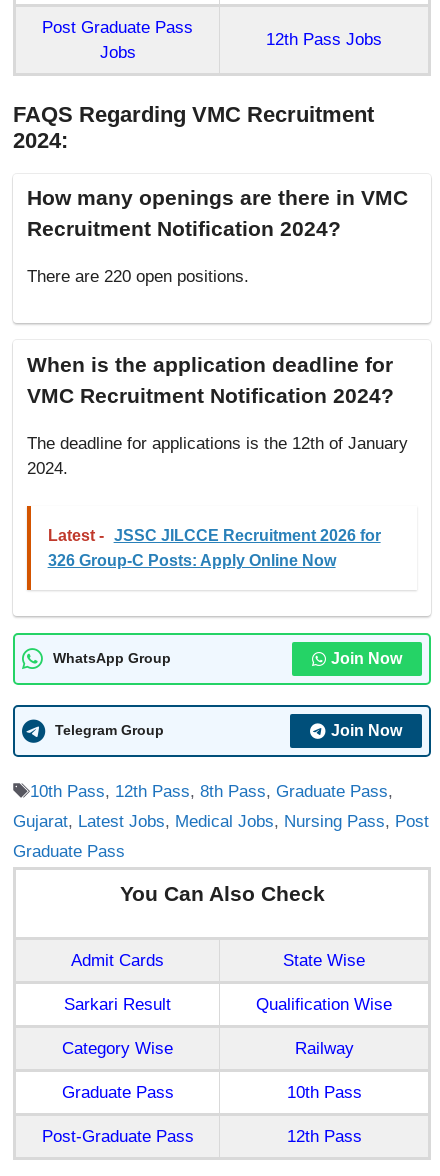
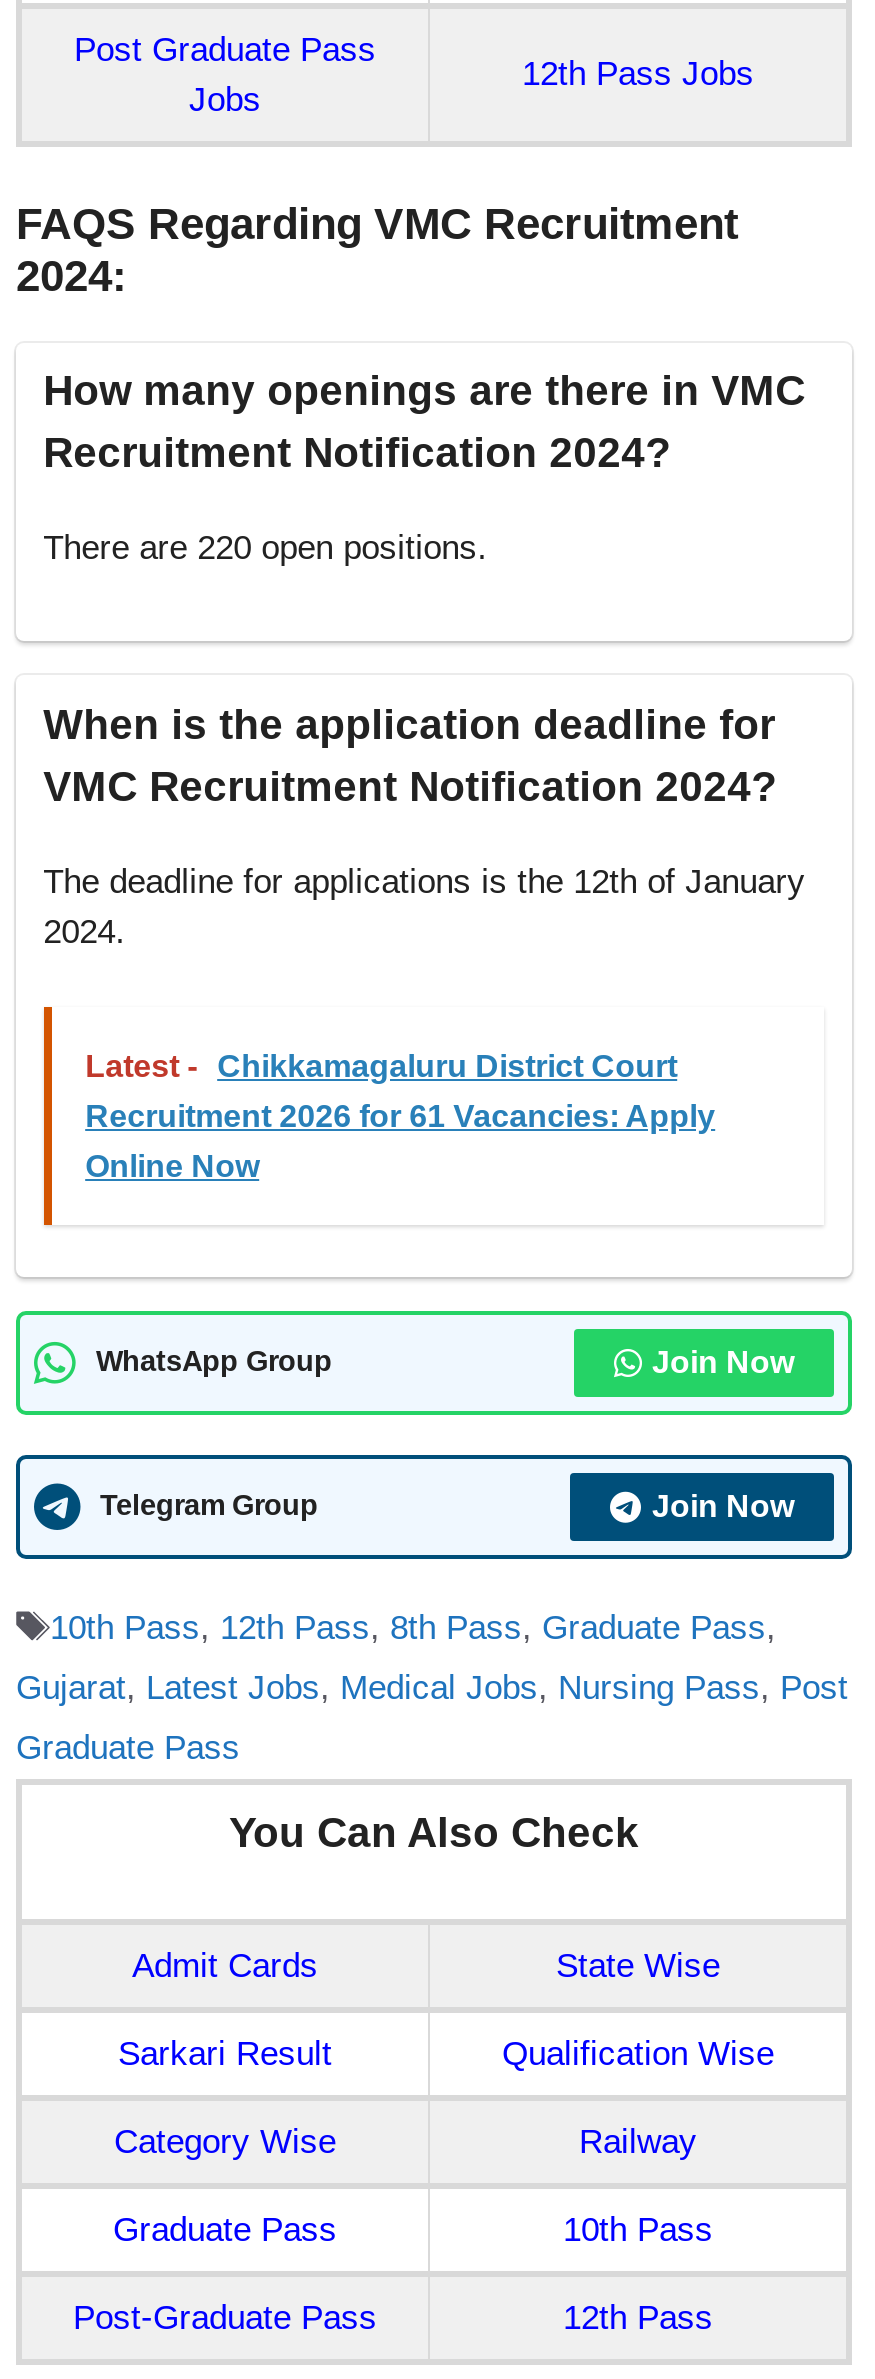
- Latest - JSSC JILCCE Recruitment 2026 for
- 326 Group-C Posts: Apply Online Now
+ Latest - Chikkamagaluru District Court
+ Recruitment 2026 for 61 Vacancies: Apply
+ Online Now
